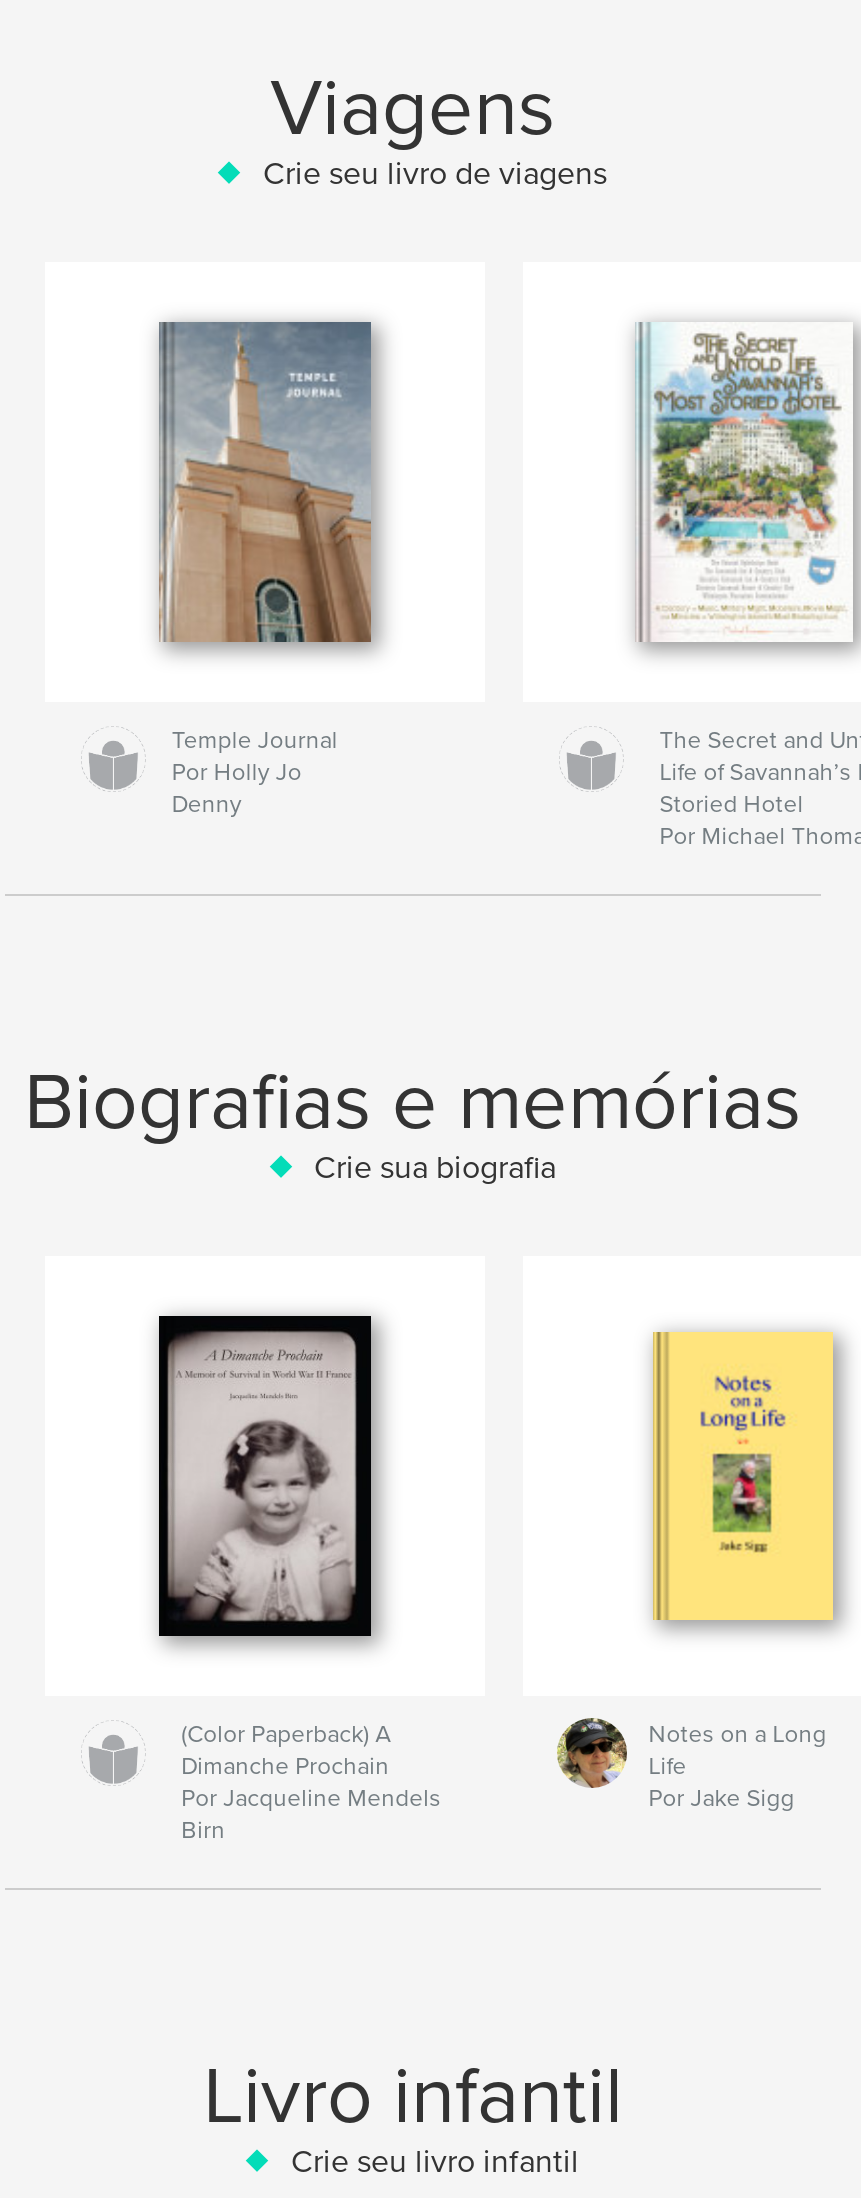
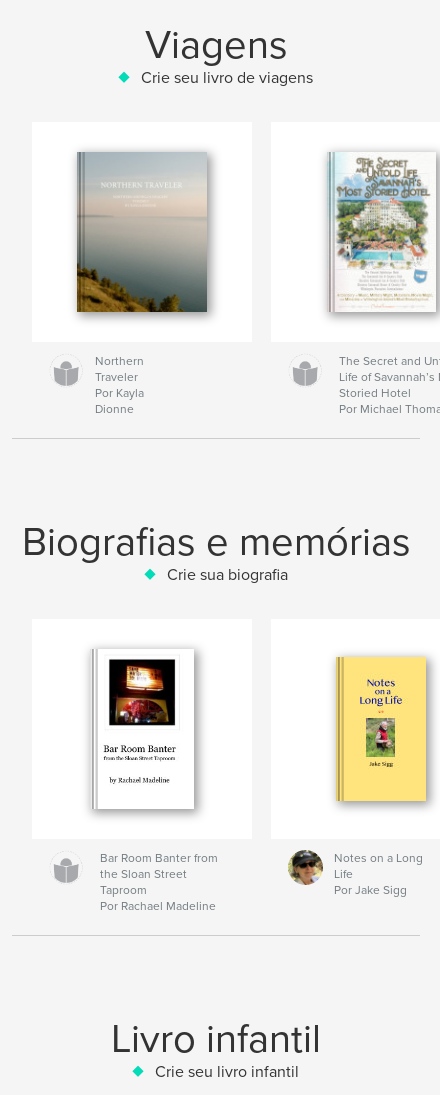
- [image]
- Temple Journal
- Por Holly Jo
- Denny
+ [image]
+ Northern
+ Traveler
+ Por Kayla
+ Dionne

- [image]
+ [image]

- (Color Paperback) A
- Dimanche Prochain
- Por Jacqueline Mendels
- Birn
+ Bar Room Banter from
+ the Sloan Street
+ Taproom
+ Por Rachael Madeline
